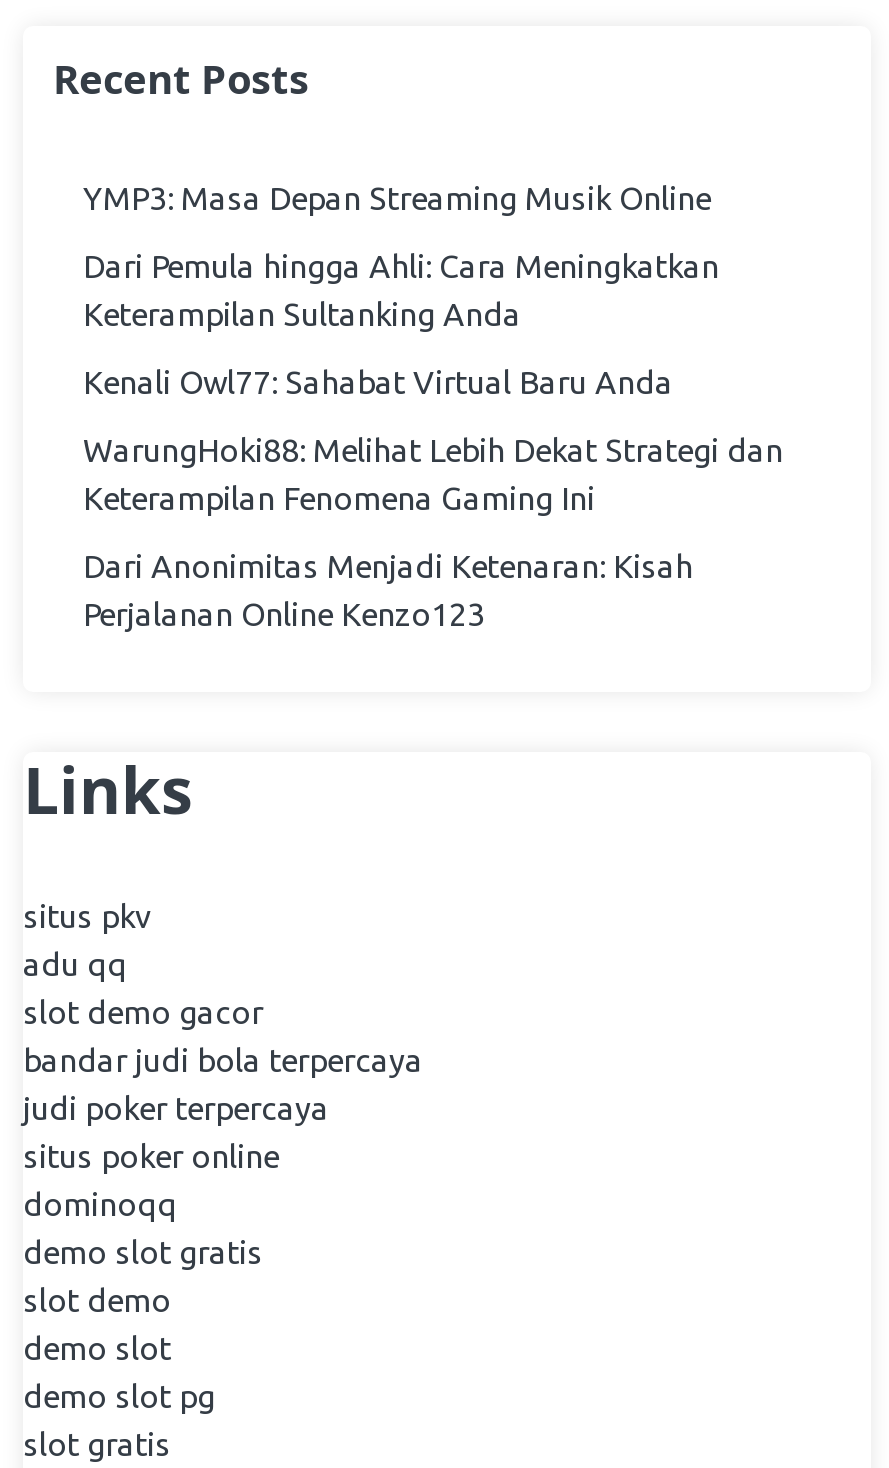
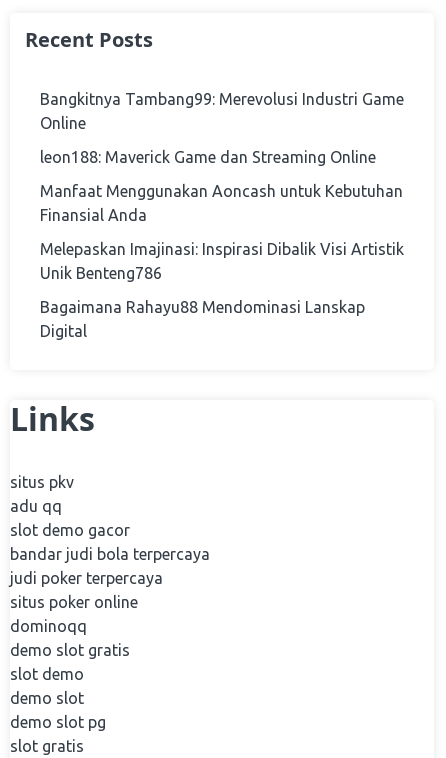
- YMP3: Masa Depan Streaming Musik Online
+ Bangkitnya Tambang99: Merevolusi Industri Game
+ Online

- Dari Pemula hingga Ahli: Cara Meningkatkan
- Keterampilan Sultanking Anda
+ leon188: Maverick Game dan Streaming Online

- Kenali Owl77: Sahabat Virtual Baru Anda
+ Manfaat Menggunakan Aoncash untuk Kebutuhan
+ Finansial Anda

- WarungHoki88: Melihat Lebih Dekat Strategi dan
- Keterampilan Fenomena Gaming Ini
+ Melepaskan Imajinasi: Inspirasi Dibalik Visi Artistik
+ Unik Benteng786

- Dari Anonimitas Menjadi Ketenaran: Kisah
- Perjalanan Online Kenzo123
+ Bagaimana Rahayu88 Mendominasi Lanskap
+ Digital
